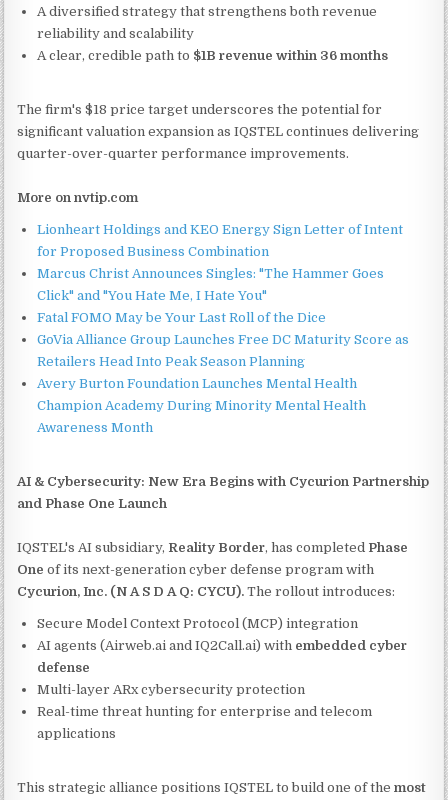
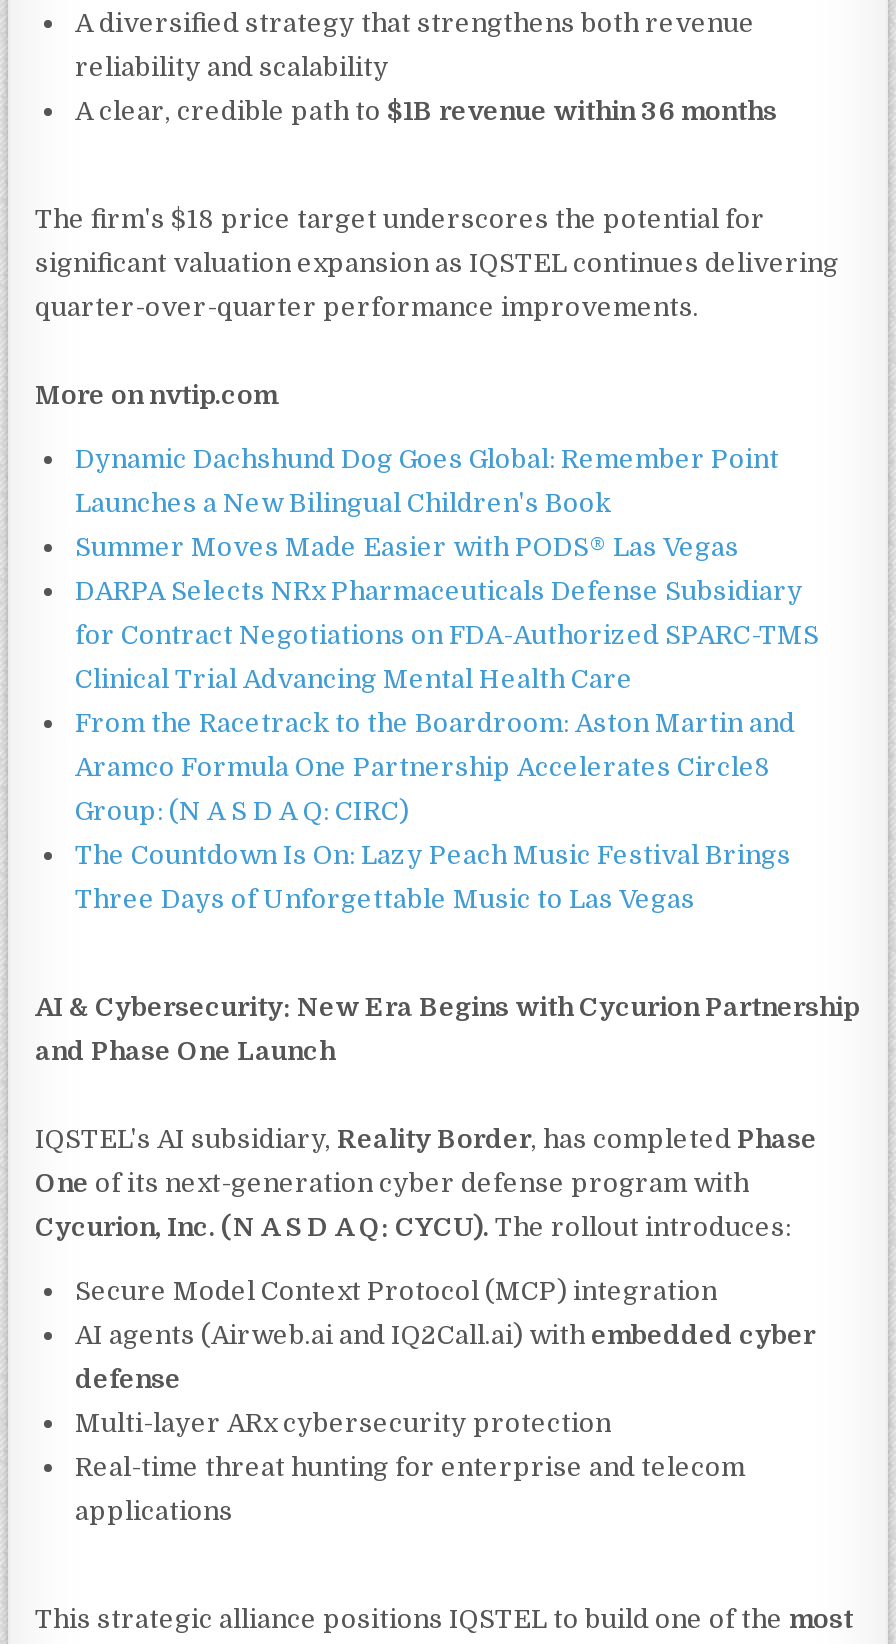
- Lionheart Holdings and KEO Energy Sign Letter of Intent
- for Proposed Business Combination
- Marcus Christ Announces Singles: "The Hammer Goes
- Click" and "You Hate Me, I Hate You"
- Fatal FOMO May be Your Last Roll of the Dice
- GoVia Alliance Group Launches Free DC Maturity Score as
- Retailers Head Into Peak Season Planning
- Avery Burton Foundation Launches Mental Health
- Champion Academy During Minority Mental Health
- Awareness Month
+ Dynamic Dachshund Dog Goes Global: Remember Point
+ Launches a New Bilingual Children's Book
+ Summer Moves Made Easier with PODS® Las Vegas
+ DARPA Selects NRx Pharmaceuticals Defense Subsidiary
+ for Contract Negotiations on FDA-Authorized SPARC-TMS
+ Clinical Trial Advancing Mental Health Care
+ From the Racetrack to the Boardroom: Aston Martin and
+ Aramco Formula One Partnership Accelerates Circle8
+ Group: (N A S D A Q: CIRC)
+ The Countdown Is On: Lazy Peach Music Festival Brings
+ Three Days of Unforgettable Music to Las Vegas
